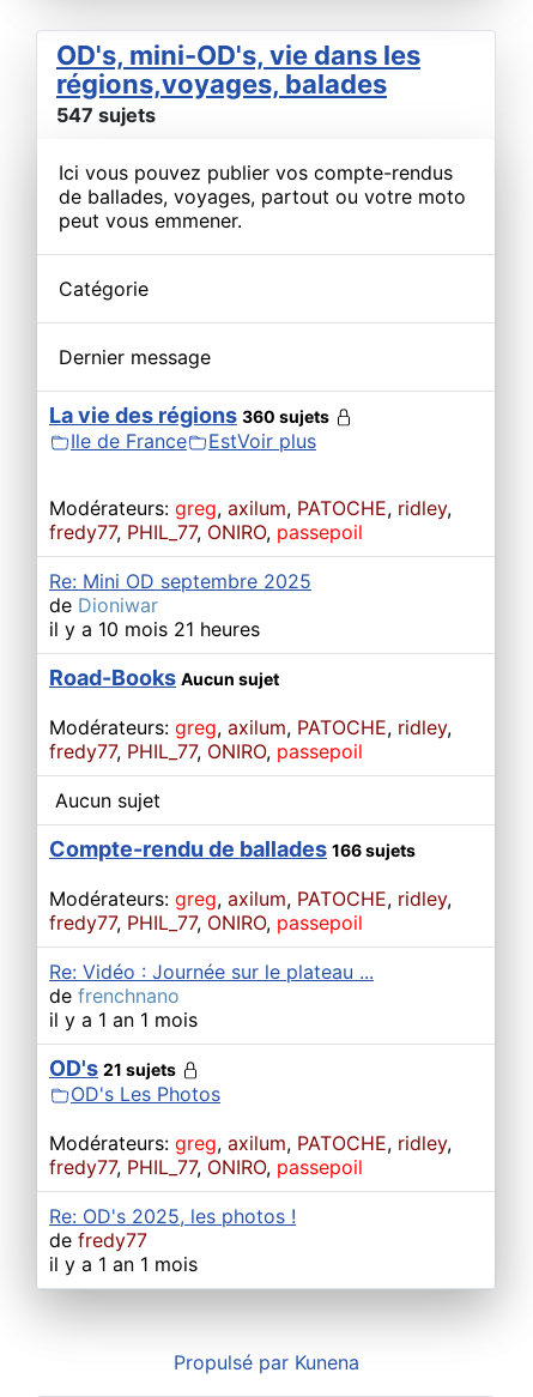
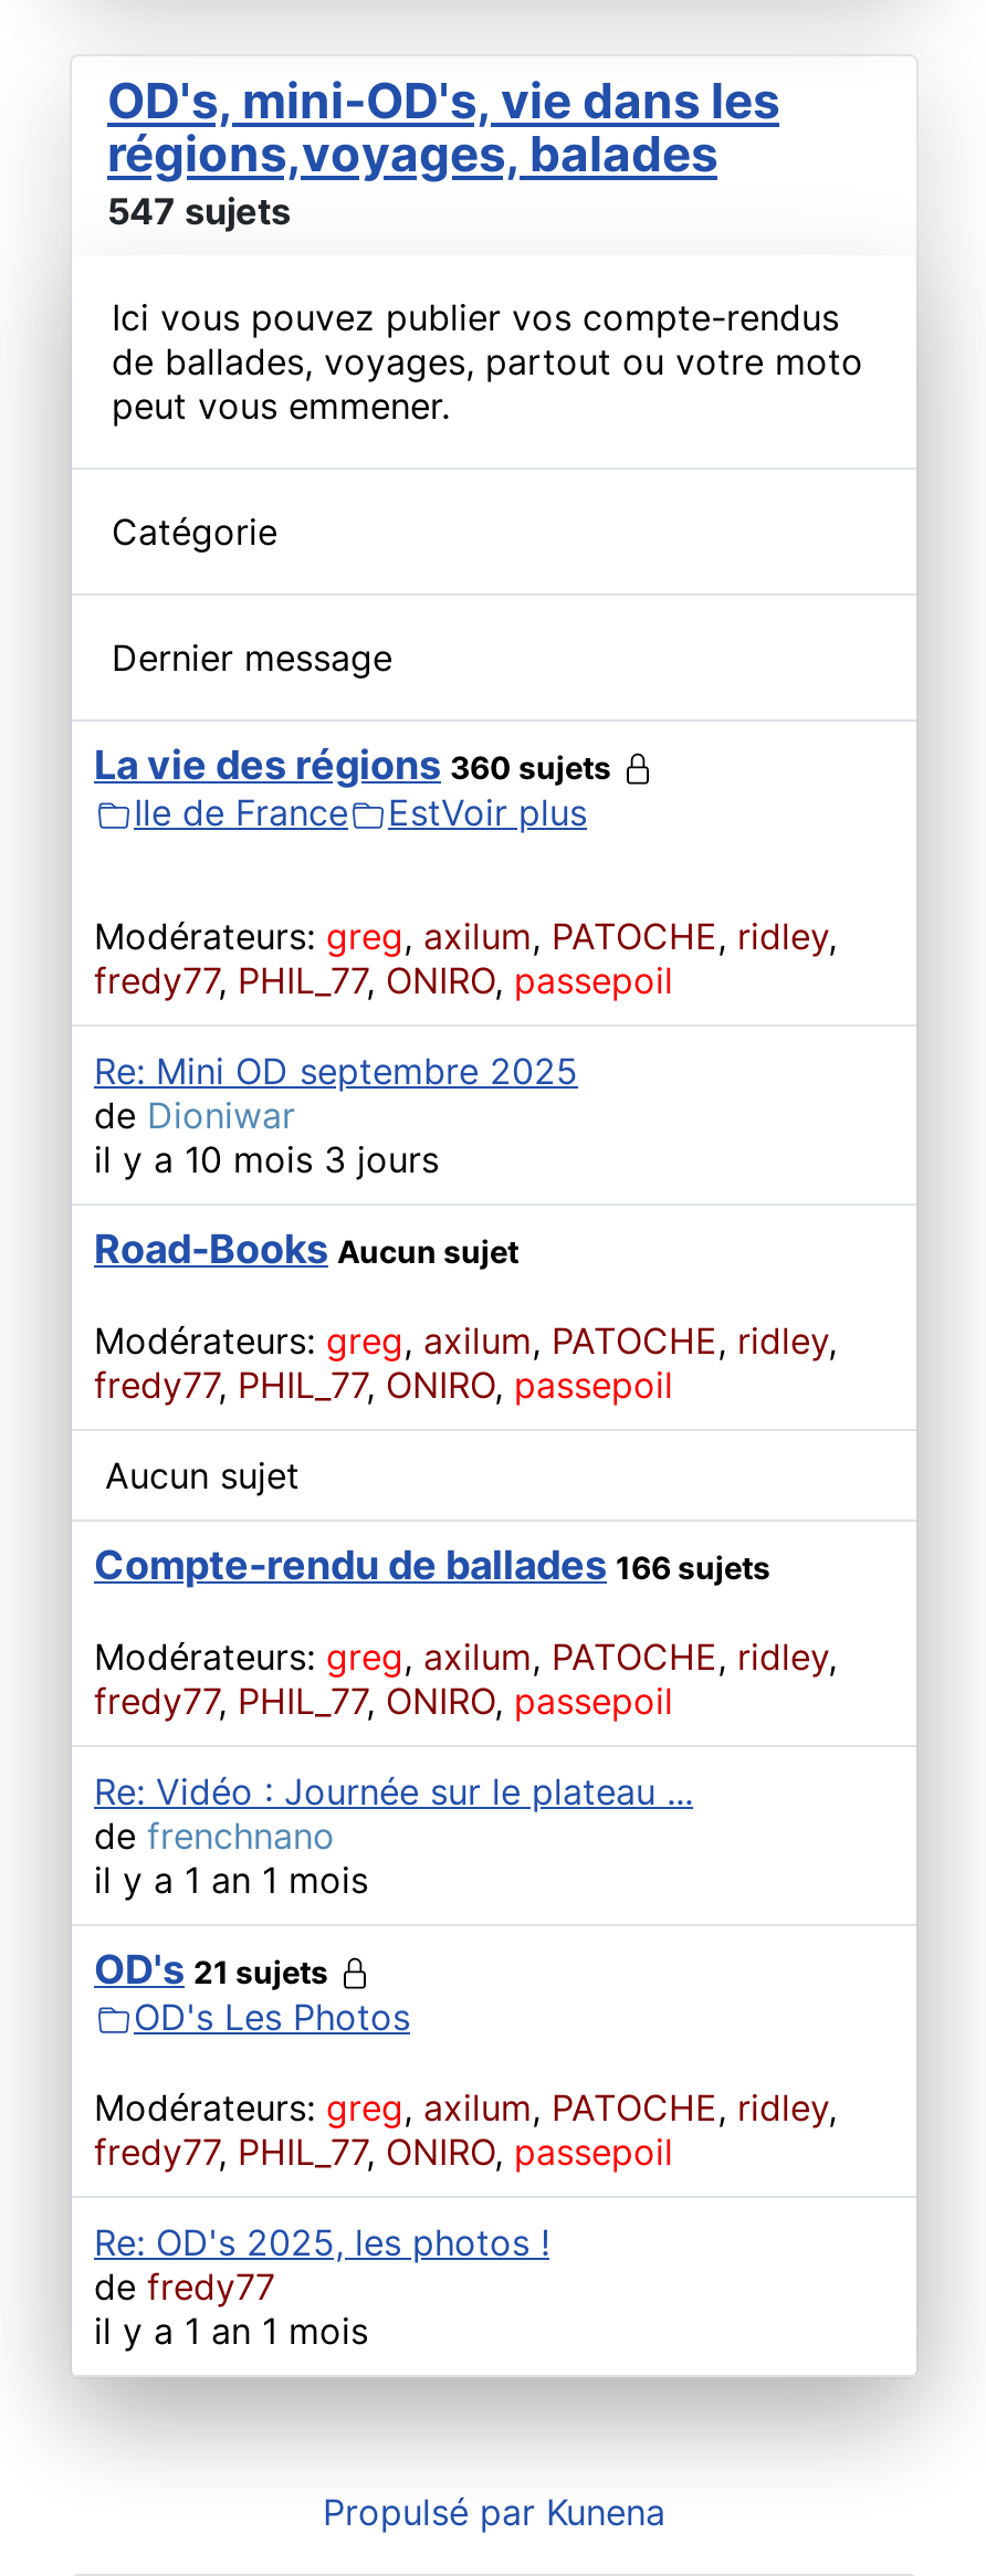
- il y a 10 mois 21 heures
+ il y a 10 mois 3 jours
